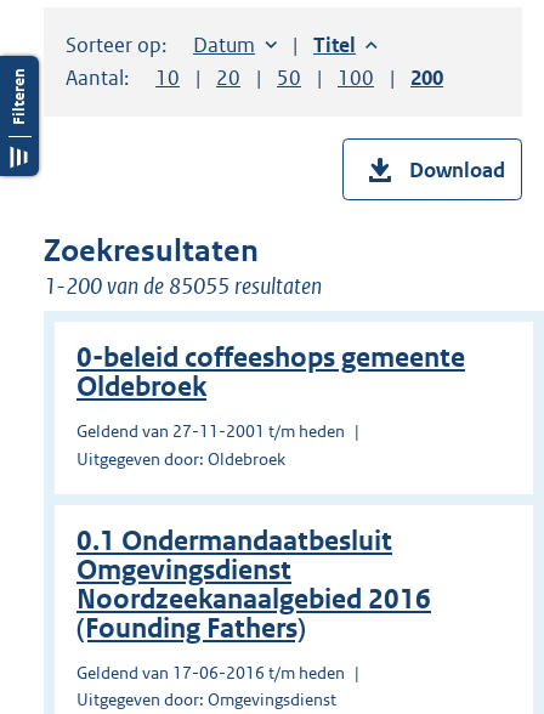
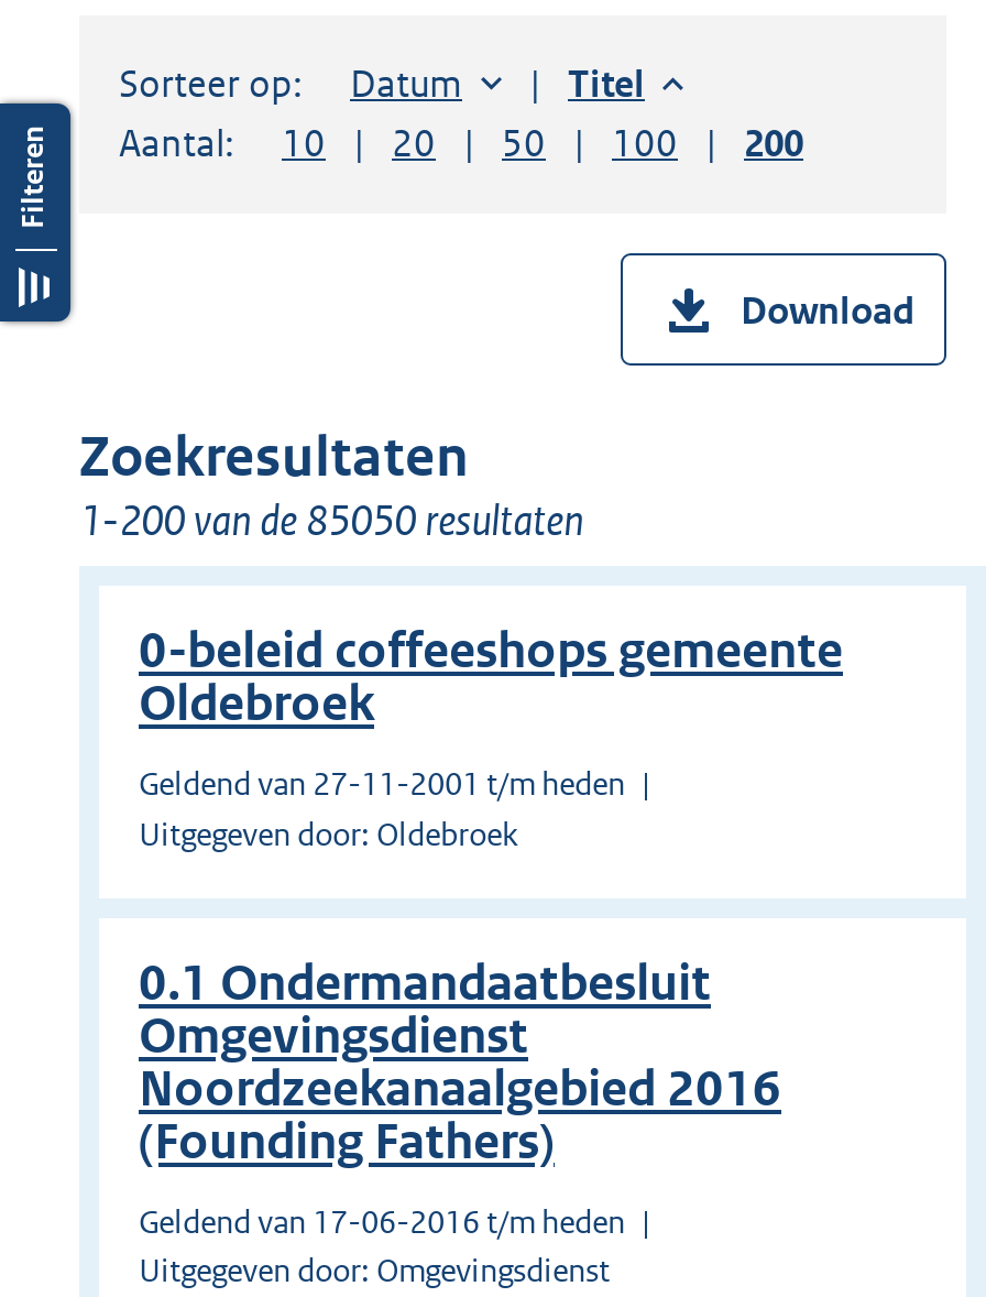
- 1-200 van de 85055 resultaten
+ 1-200 van de 85050 resultaten
